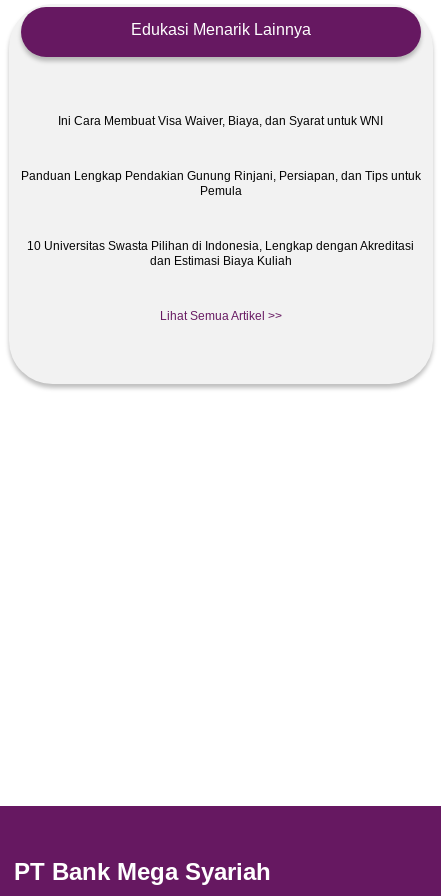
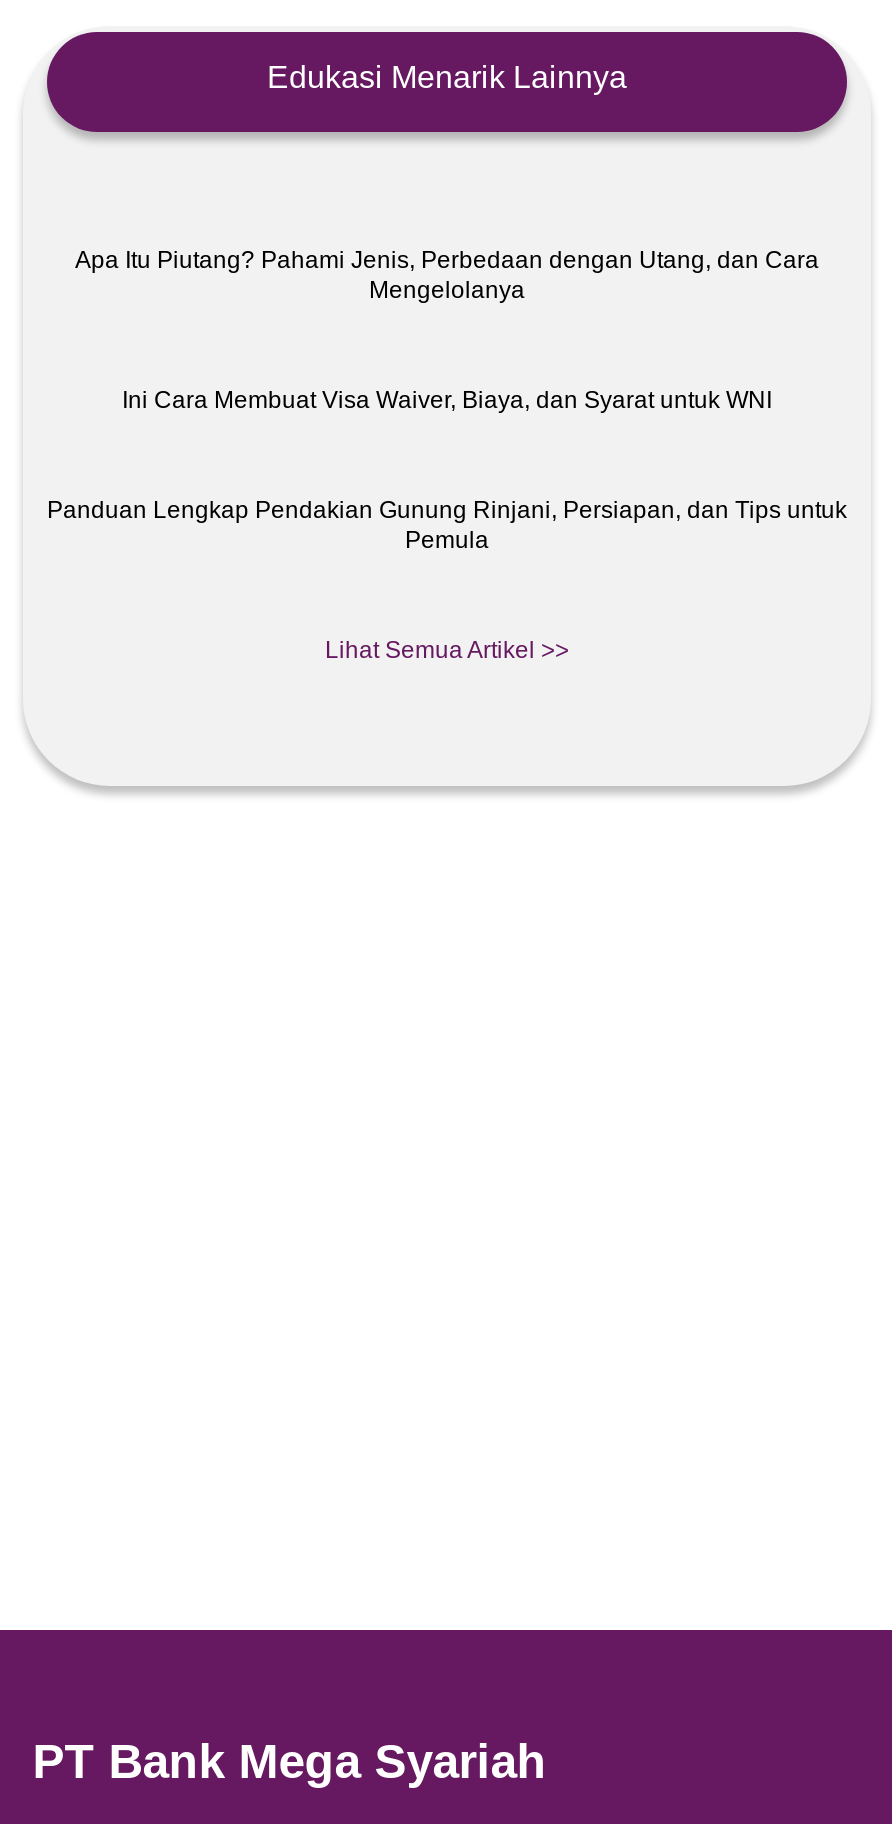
+ Apa Itu Piutang? Pahami Jenis, Perbedaan dengan Utang, dan Cara
+ Mengelolanya

moved down: Ini Cara Membuat Visa Waiver, Biaya, dan Syarat untuk WNI | Panduan Lengkap Pendakian Gunung Rinjani, Persiapan, dan Tips untuk | Pemula

- 10 Universitas Swasta Pilihan di Indonesia, Lengkap dengan Akreditasi
- dan Estimasi Biaya Kuliah
